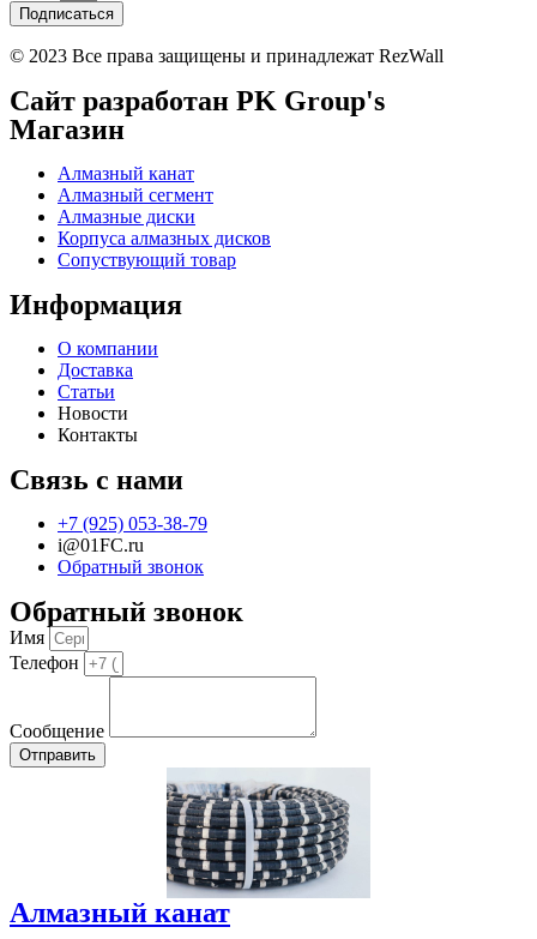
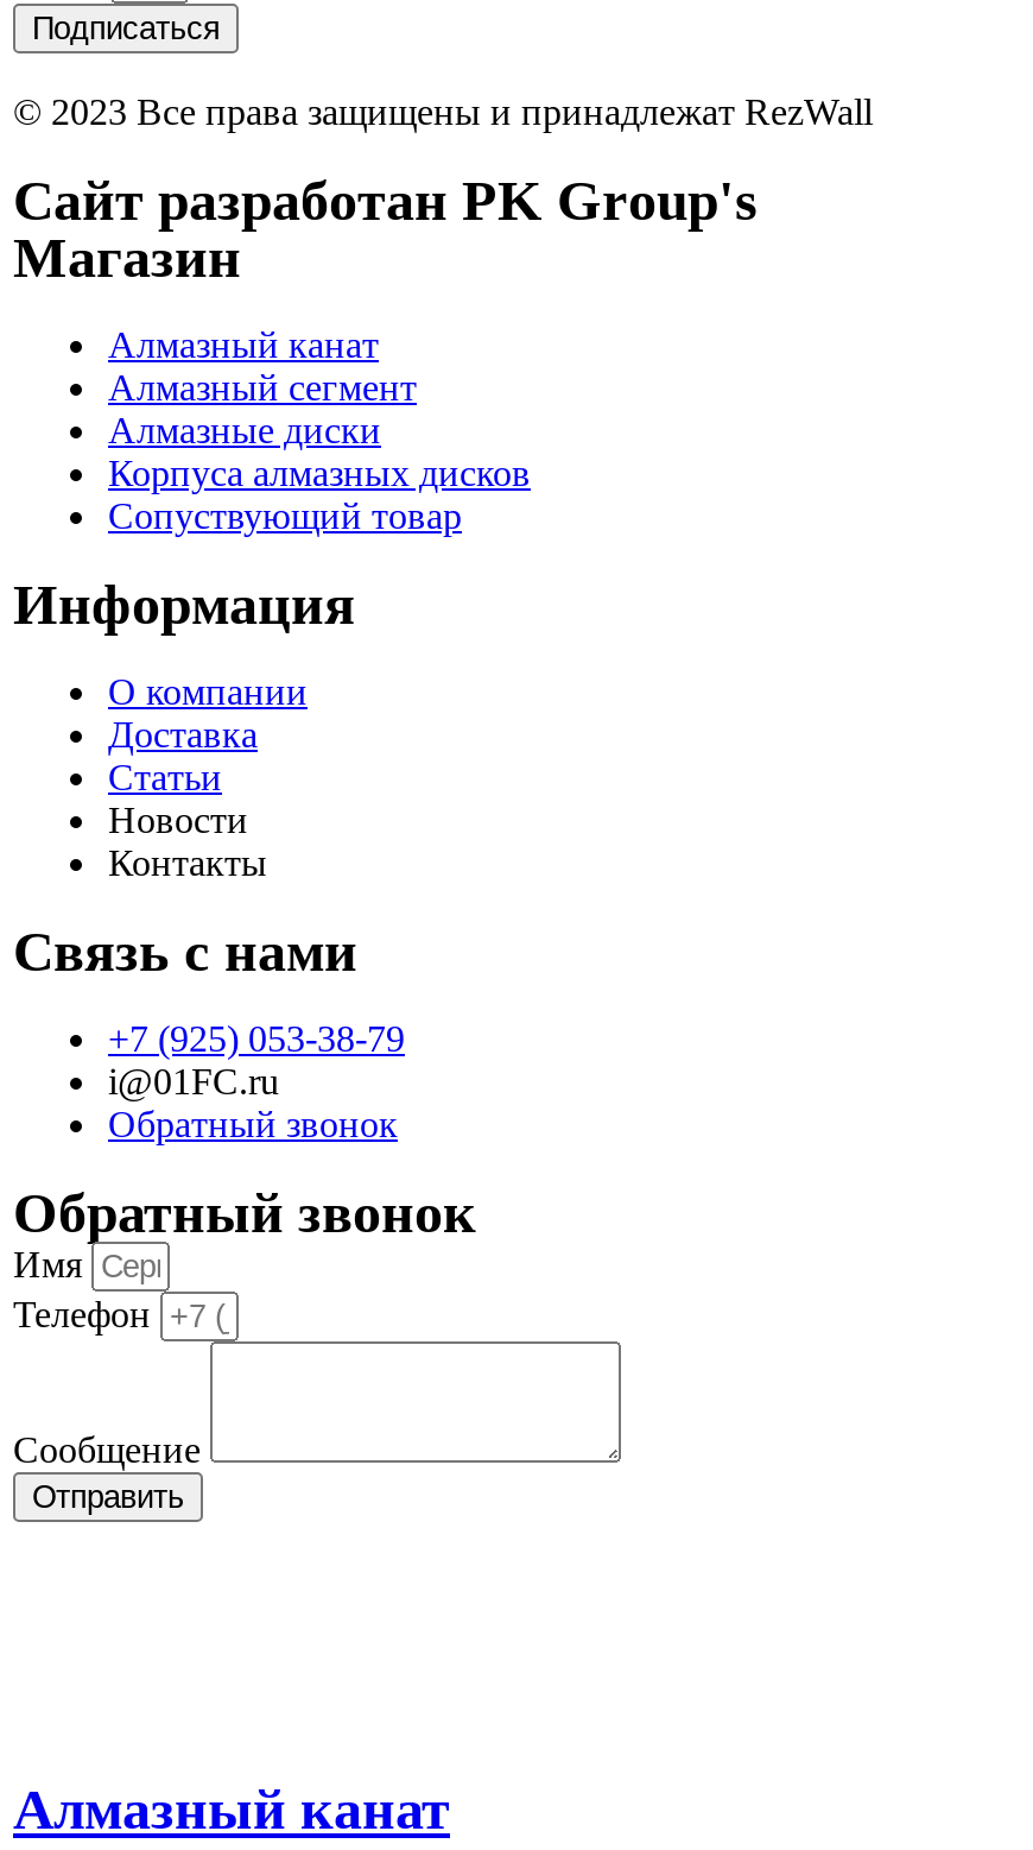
- [image]
